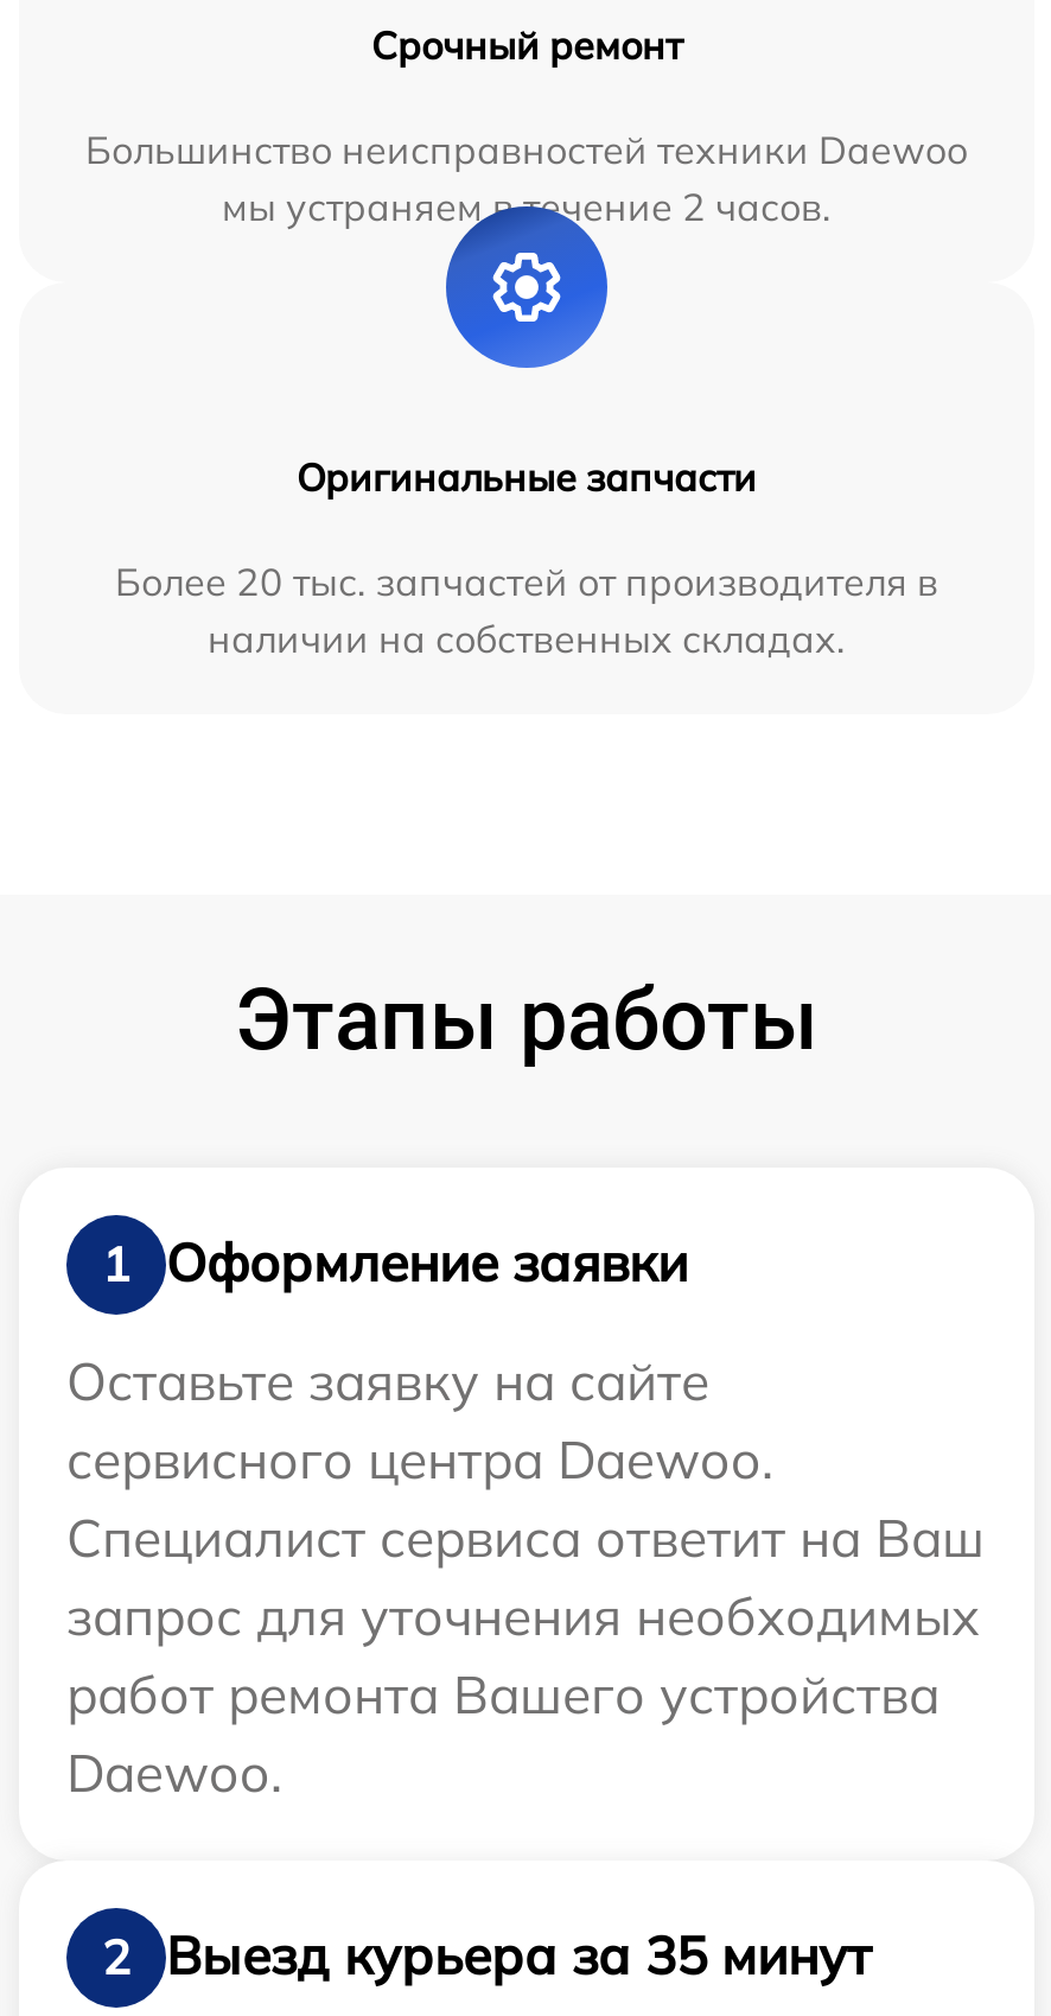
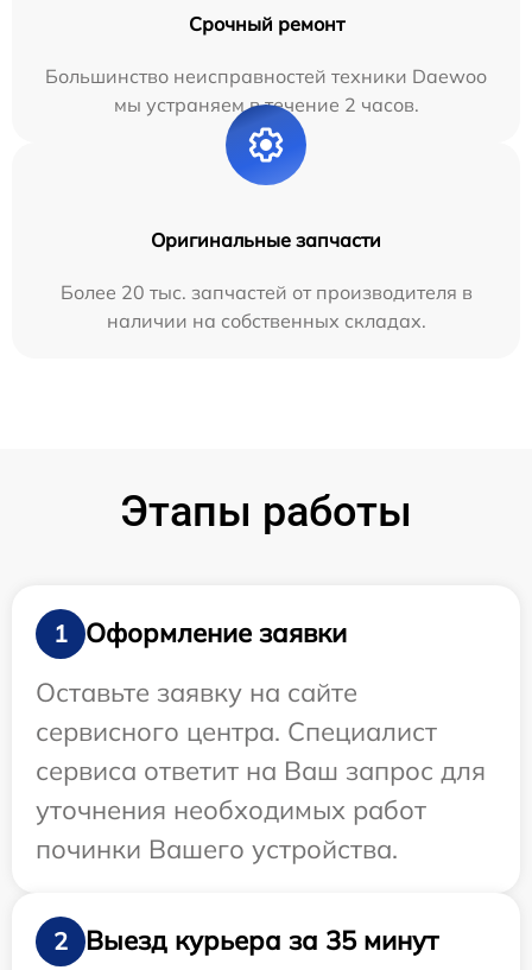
- сервисного центра Daewoo.
- Специалист сервиса ответит на Ваш
- запрос для уточнения необходимых
- работ ремонта Вашего устройства
- Daewoo.
+ сервисного центра. Специалист
+ сервиса ответит на Ваш запрос для
+ уточнения необходимых работ
+ починки Вашего устройства.
